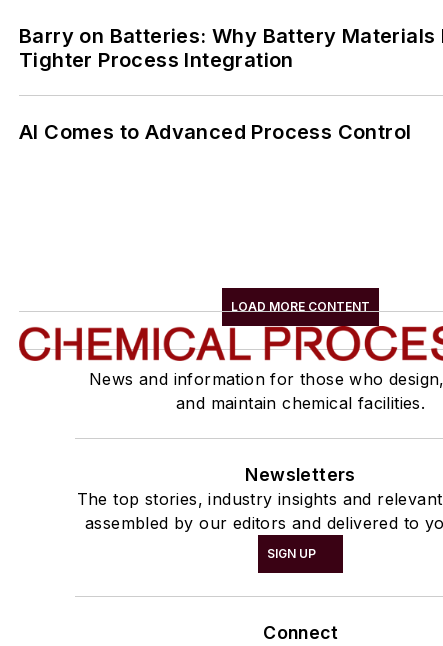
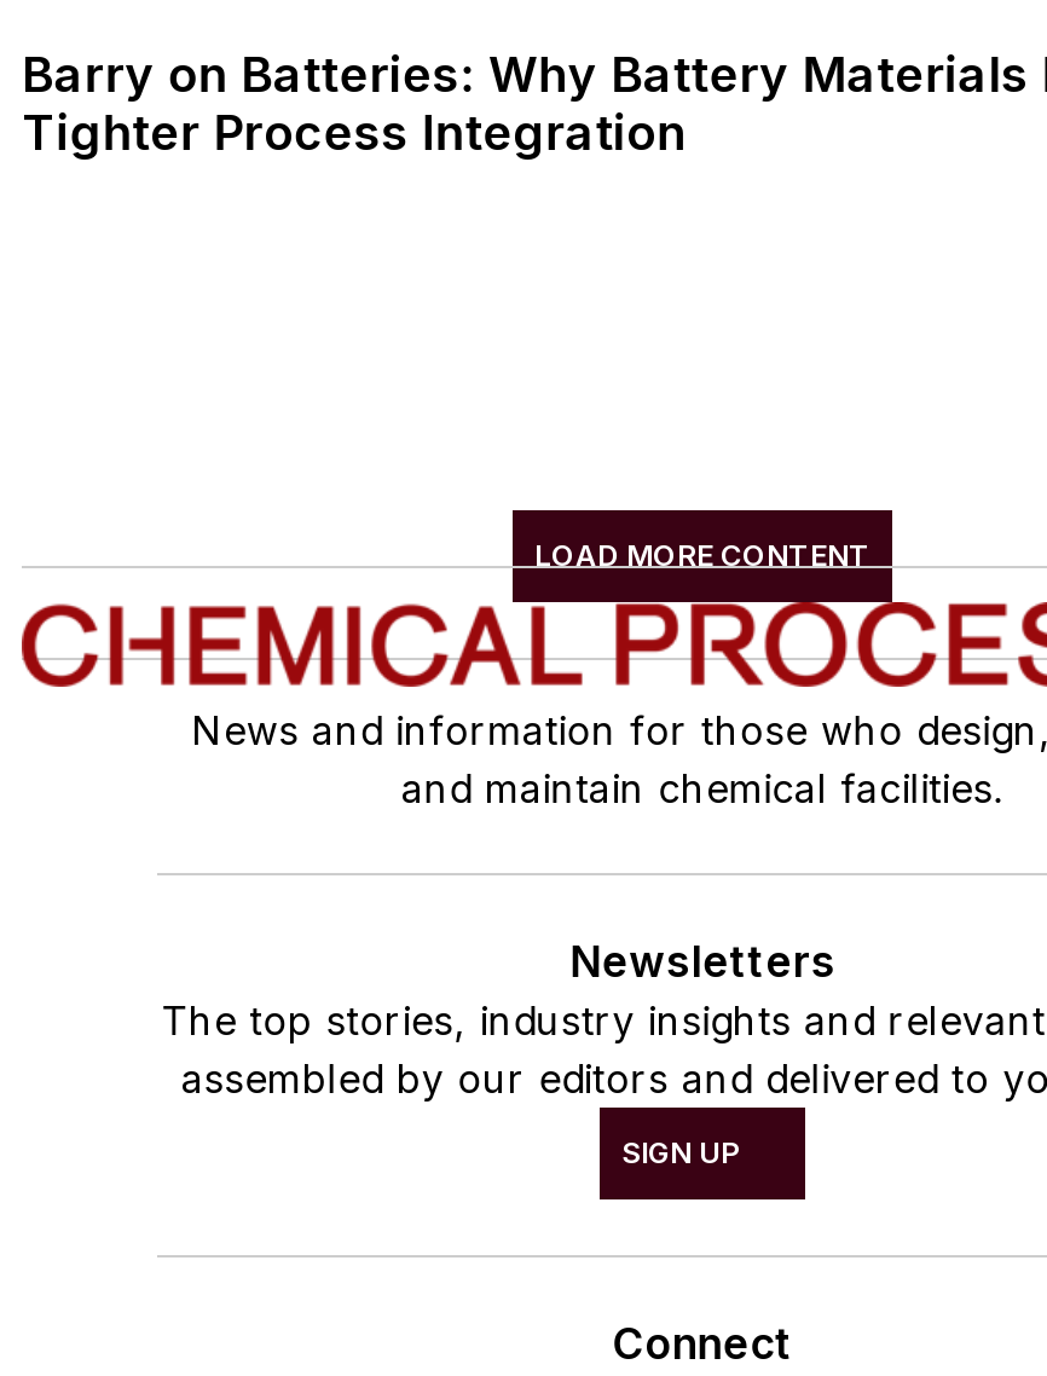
- AI Comes to Advanced Process Control
